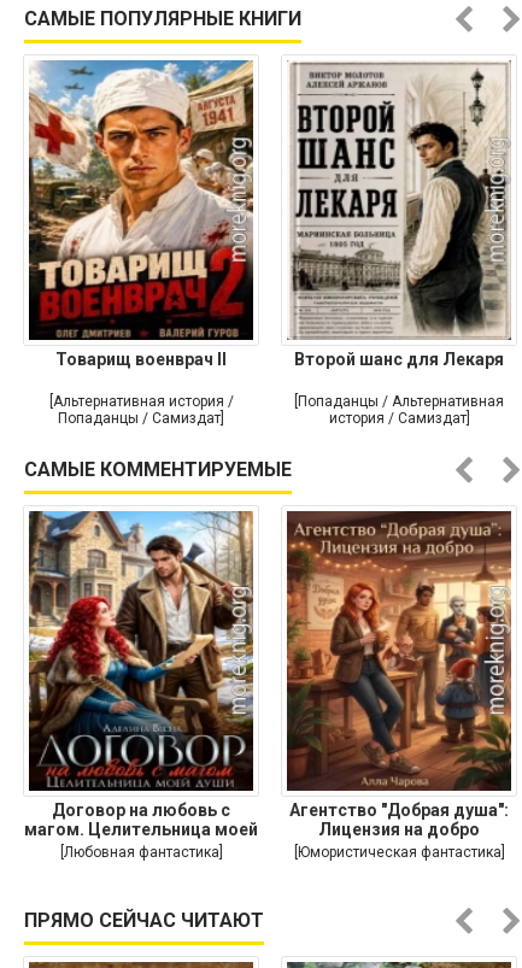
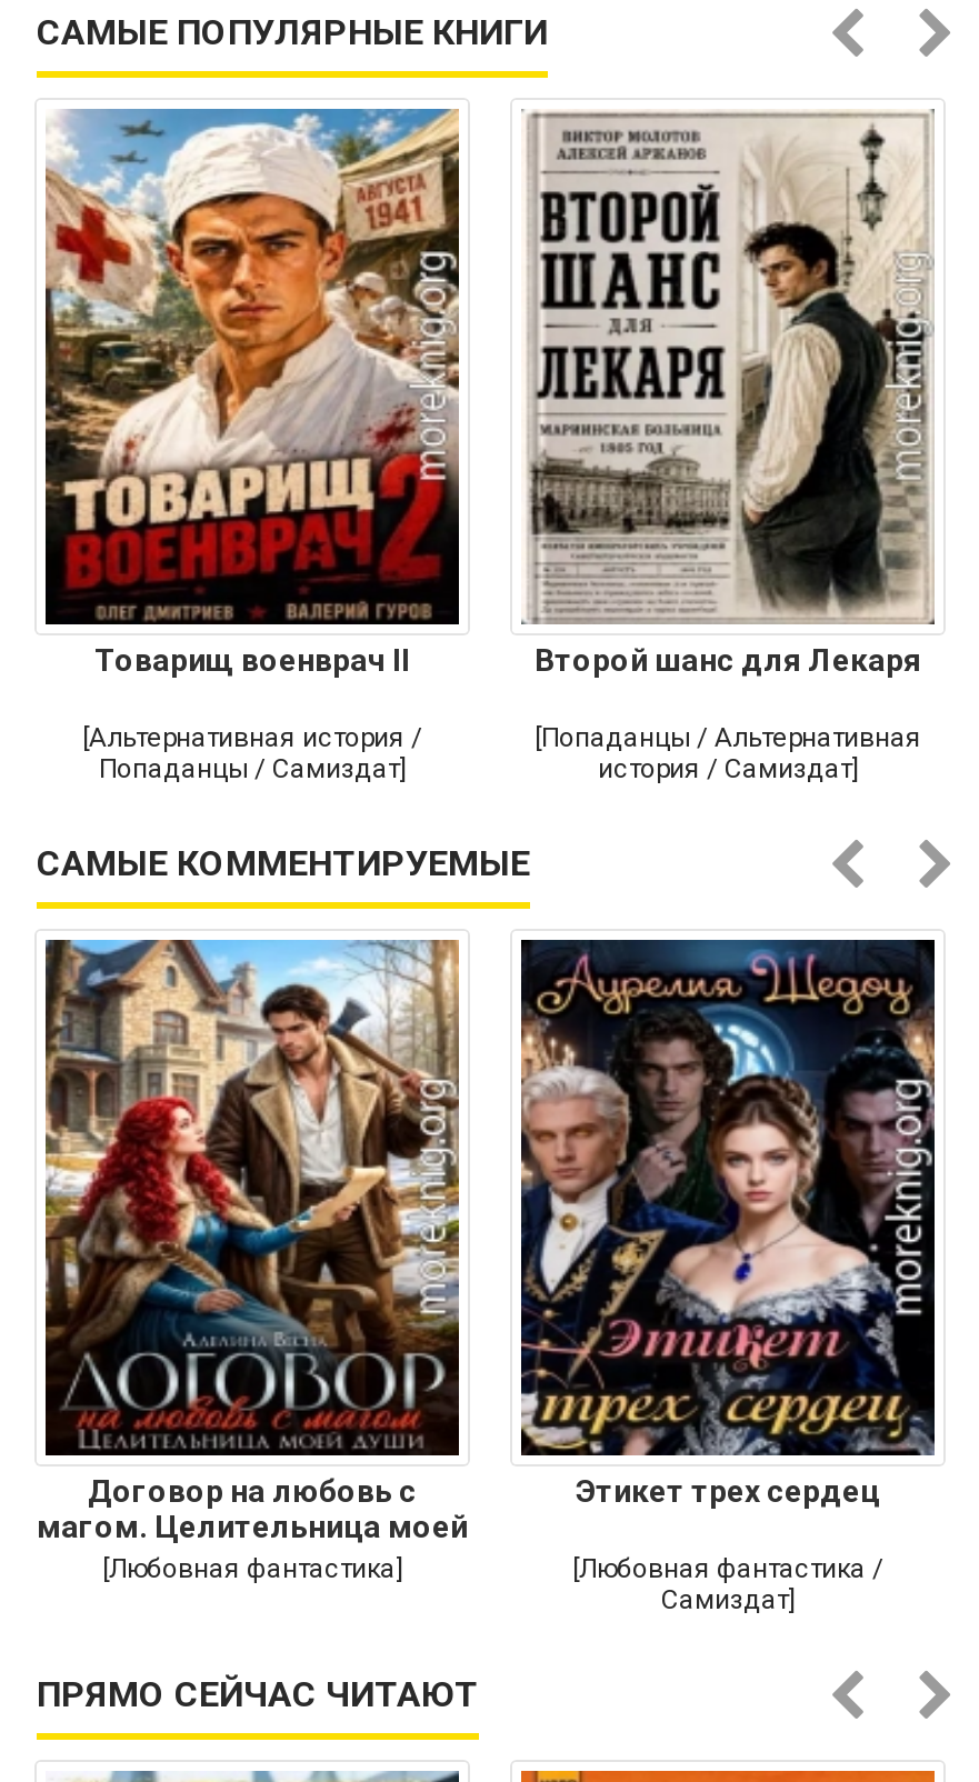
- [image]
- Агентство "Добрая душа":
- Лицензия на добро
- [Юмористическая фантастика]
+ [image]
+ Этикет трех сердец
+ [Любовная фантастика /
+ Самиздат]
